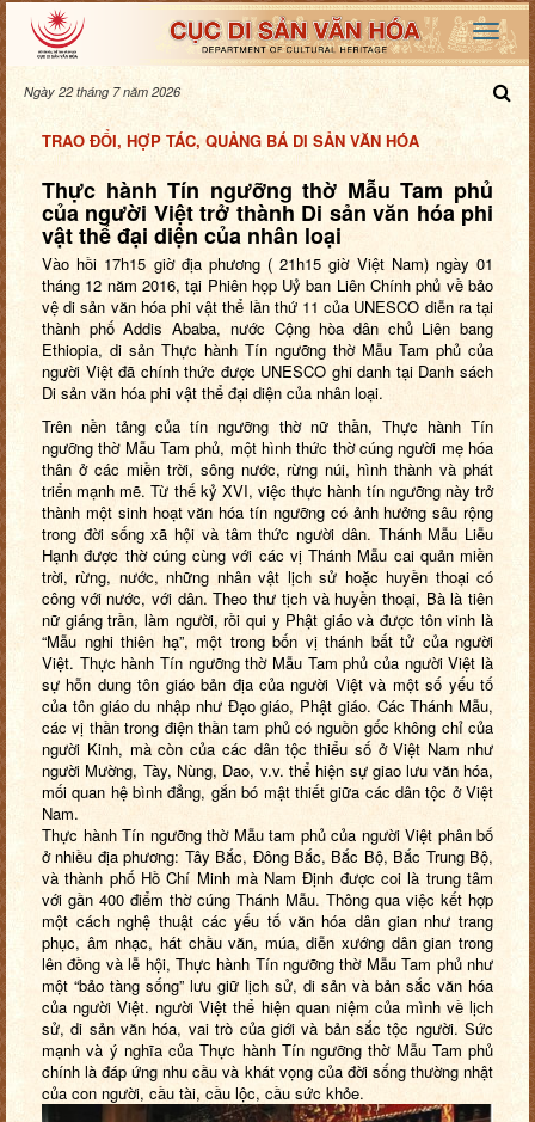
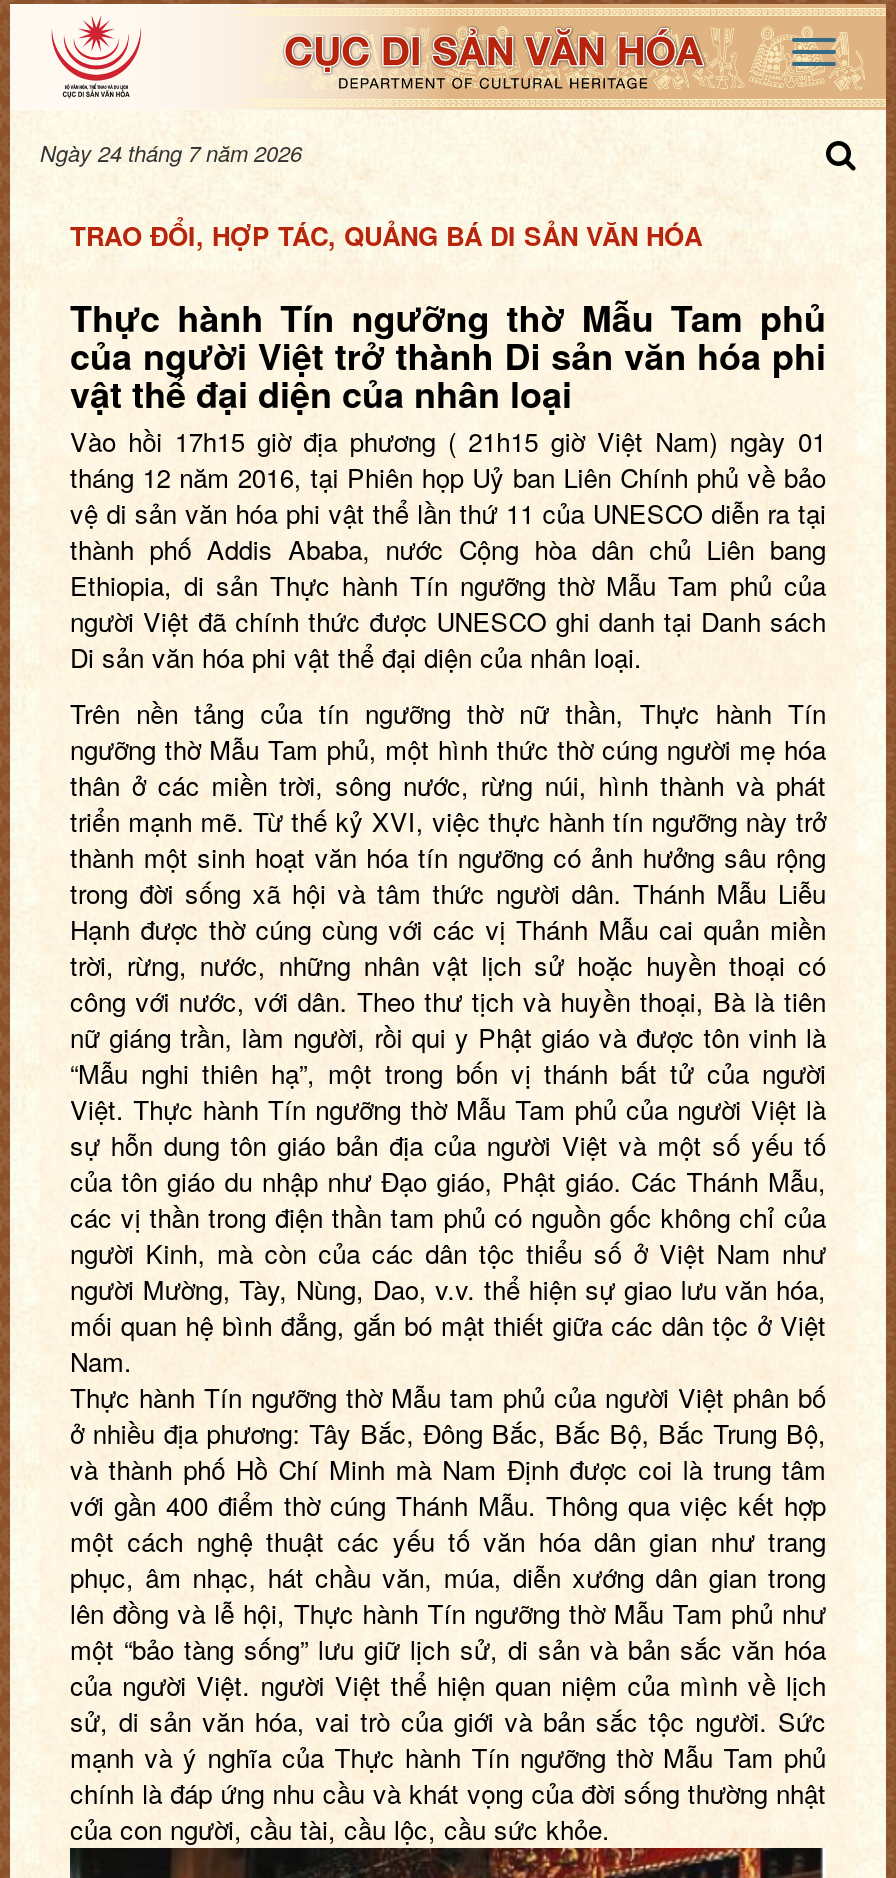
- Ngày 22 tháng 7 năm 2026
+ Ngày 24 tháng 7 năm 2026
